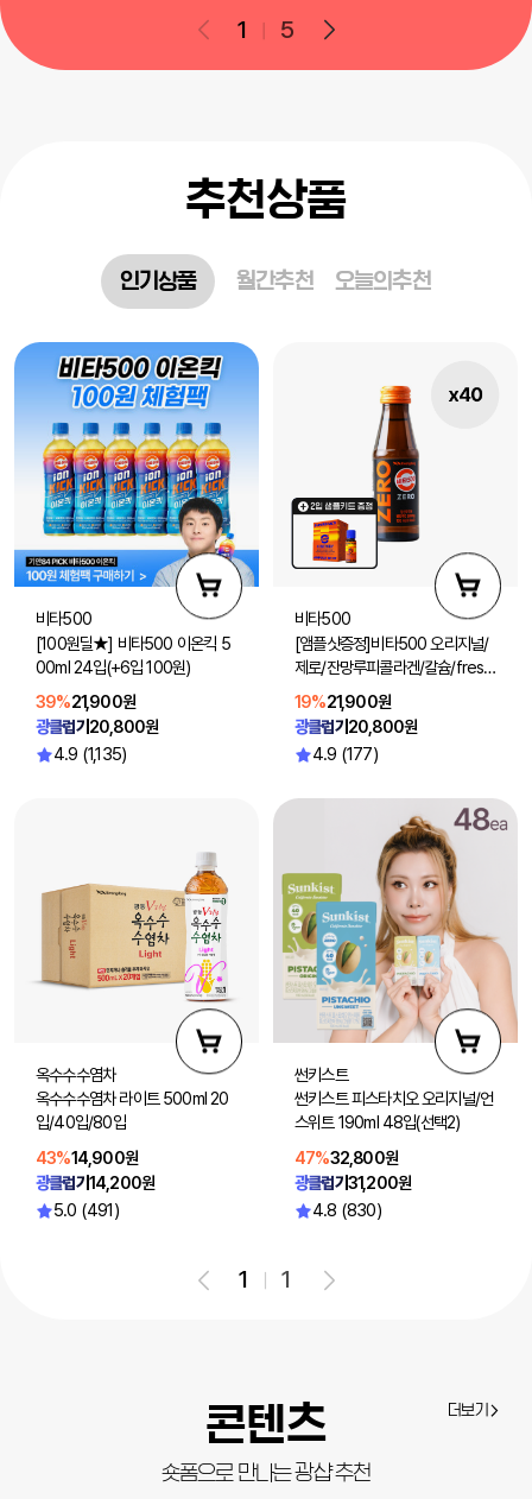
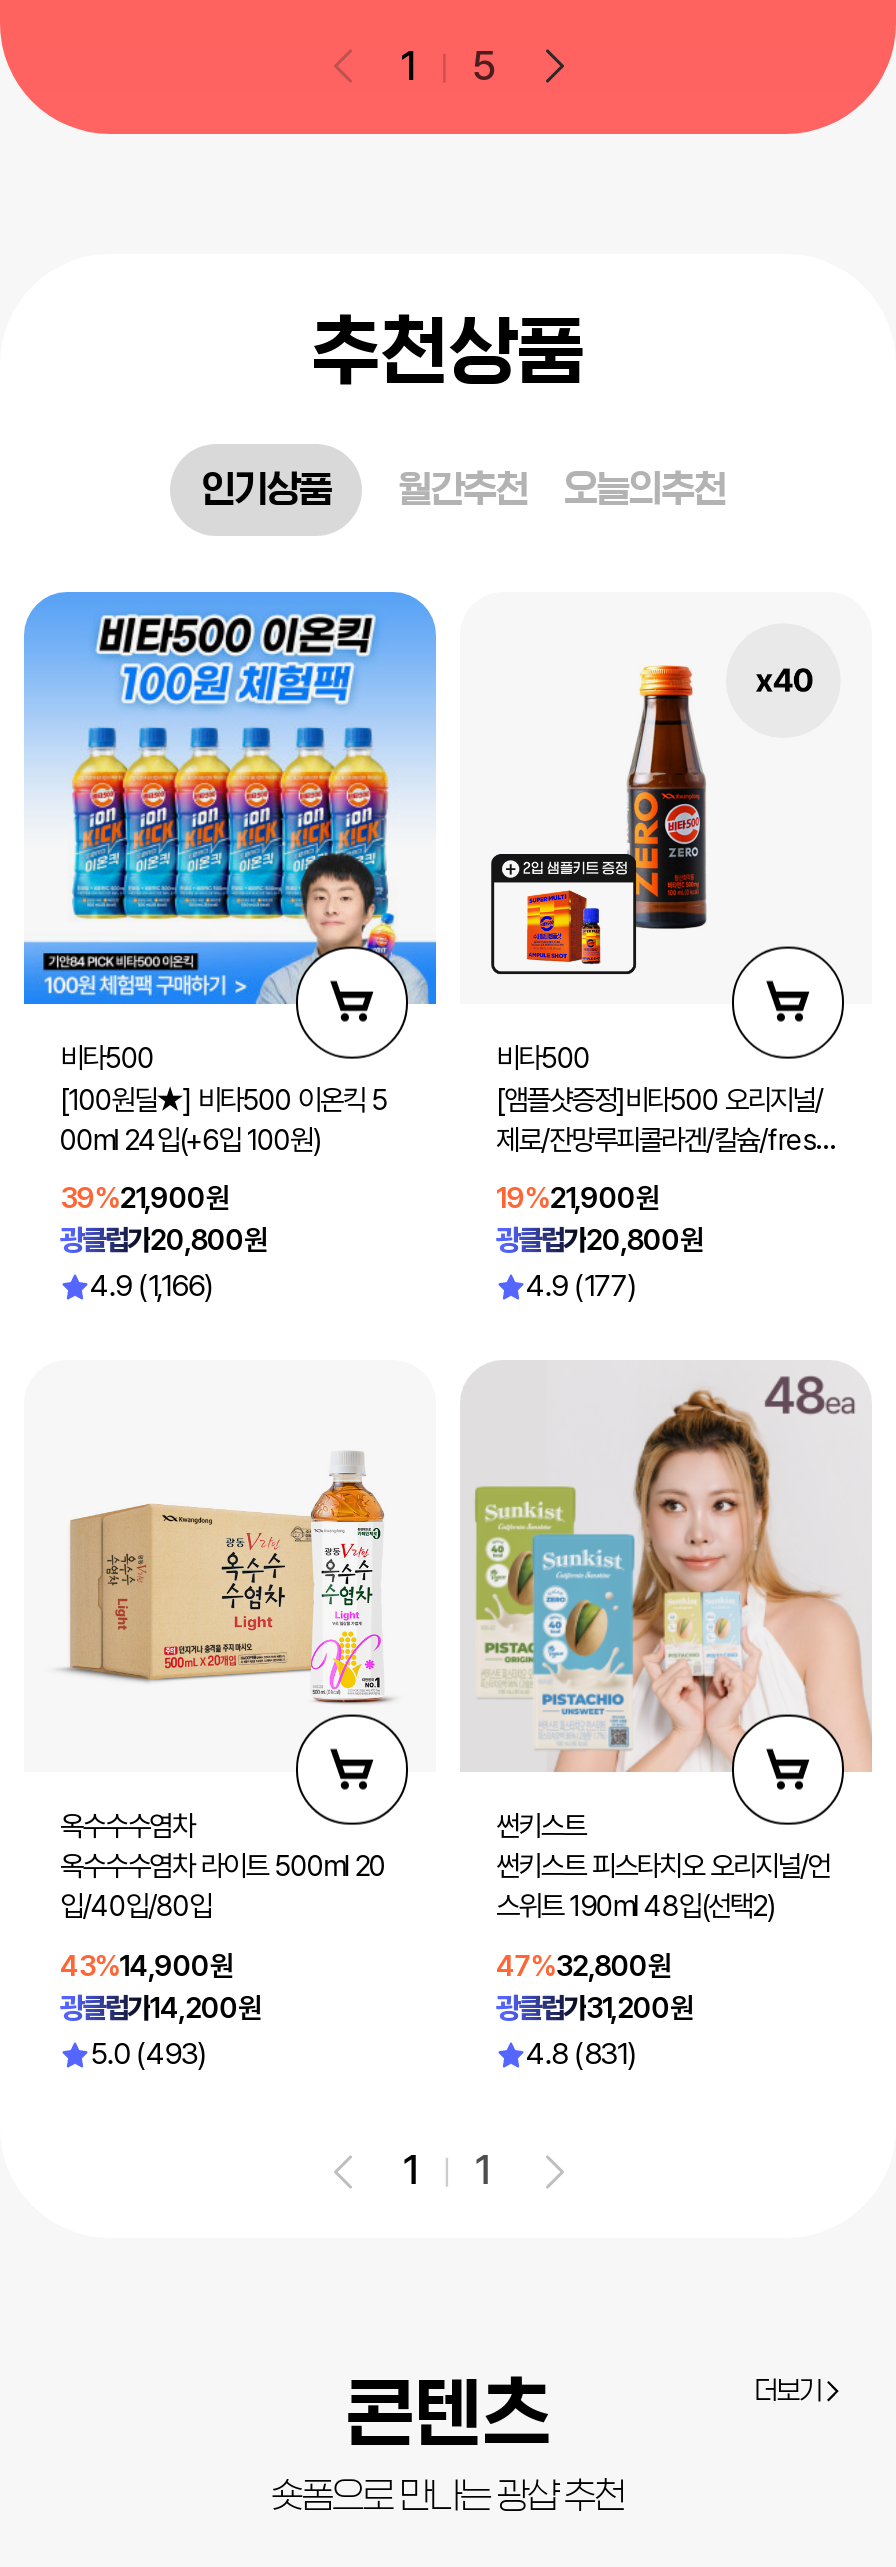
- 4.9 (1,135)
+ 4.9 (1,166)

- 5.0 (491)
+ 5.0 (493)

- 4.8 (830)
+ 4.8 (831)
